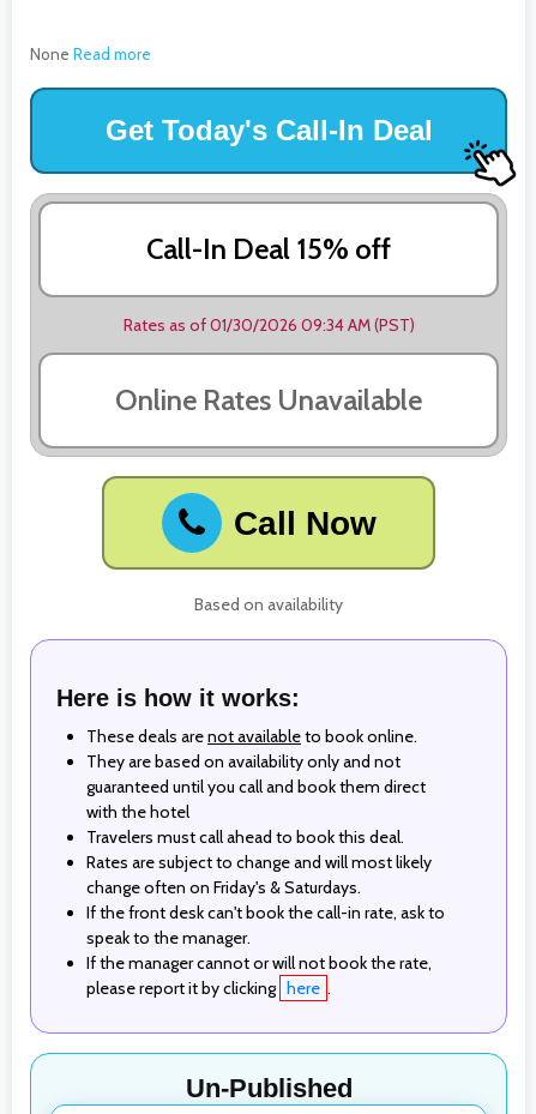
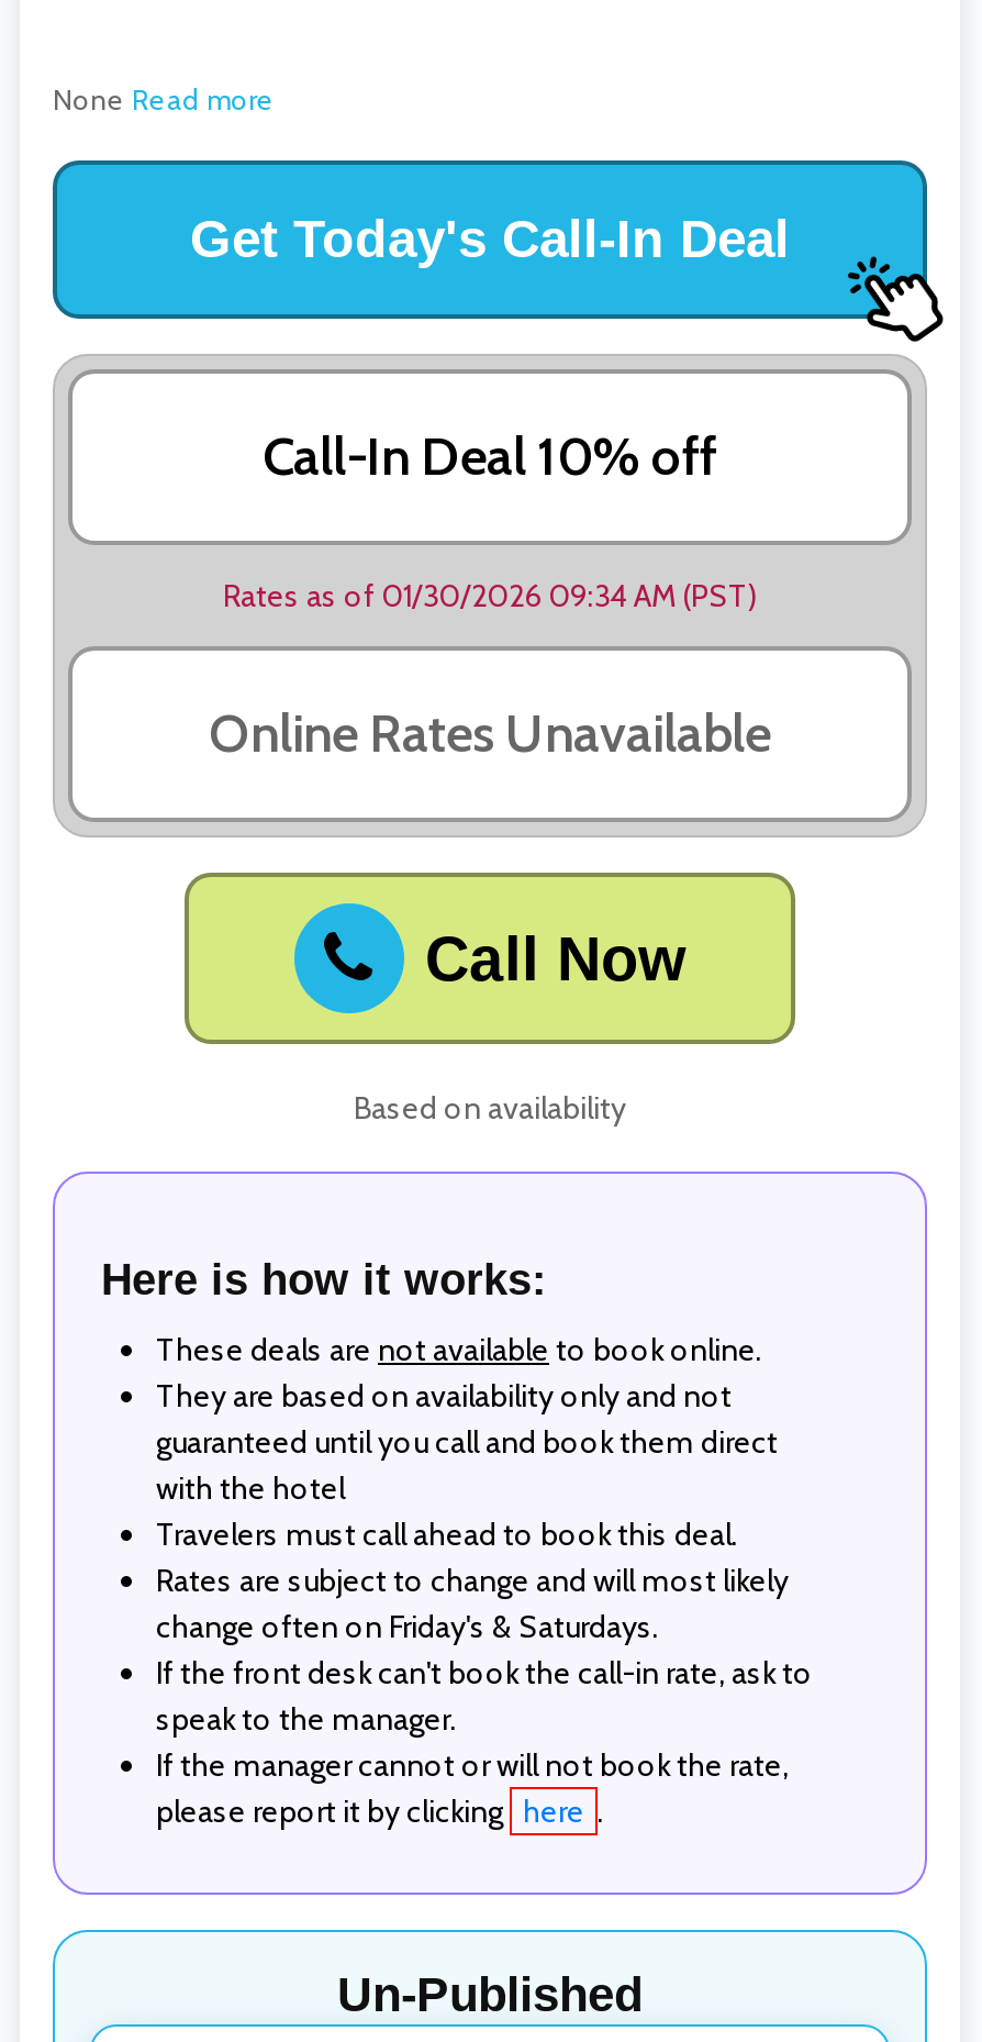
- Call-In Deal 15% off
+ Call-In Deal 10% off
